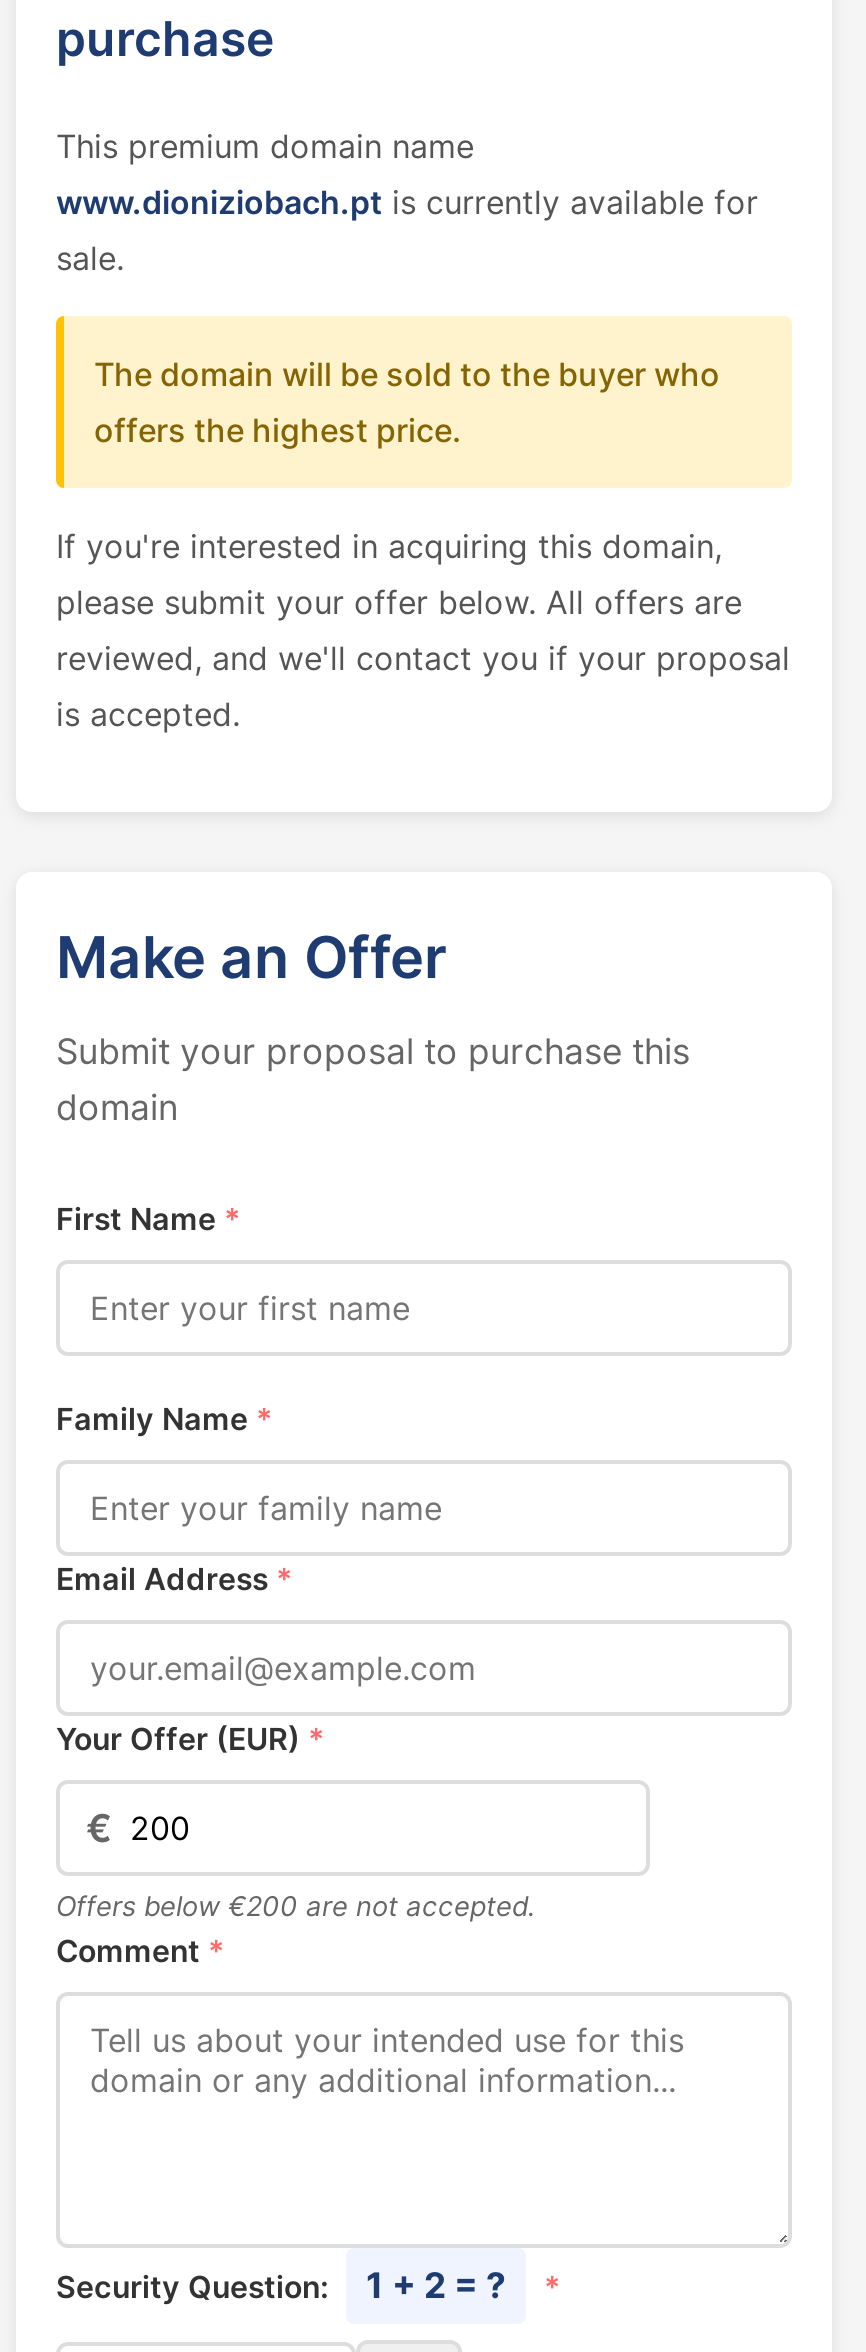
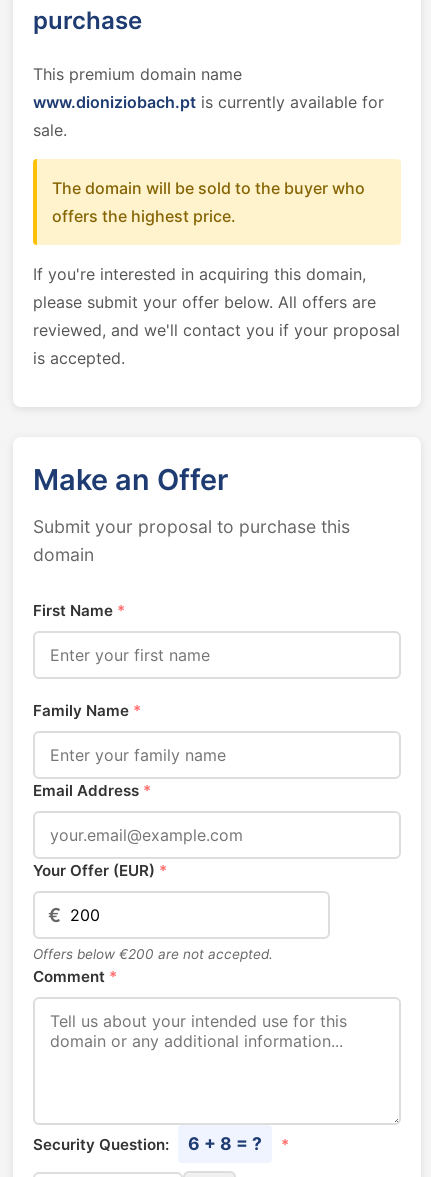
- 1 + 2 = ?
+ 6 + 8 = ?
